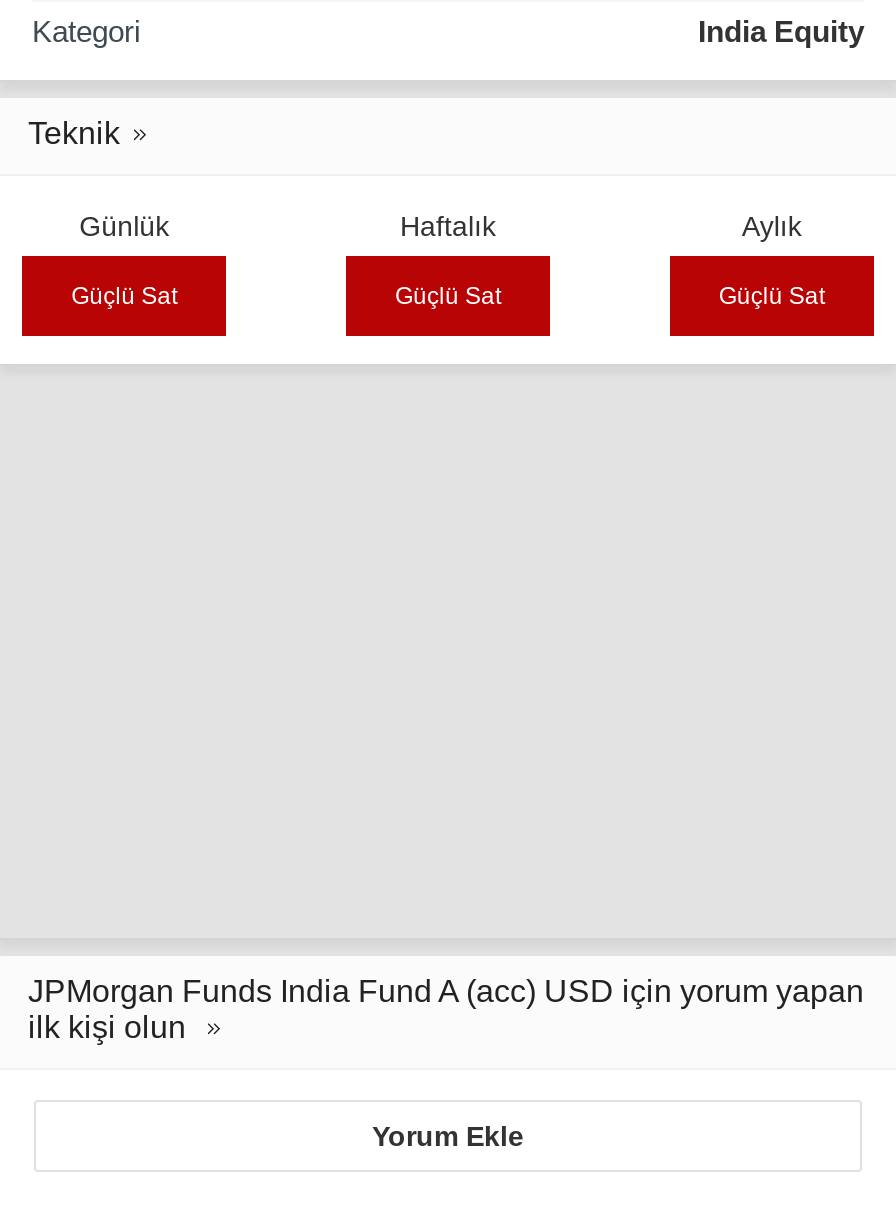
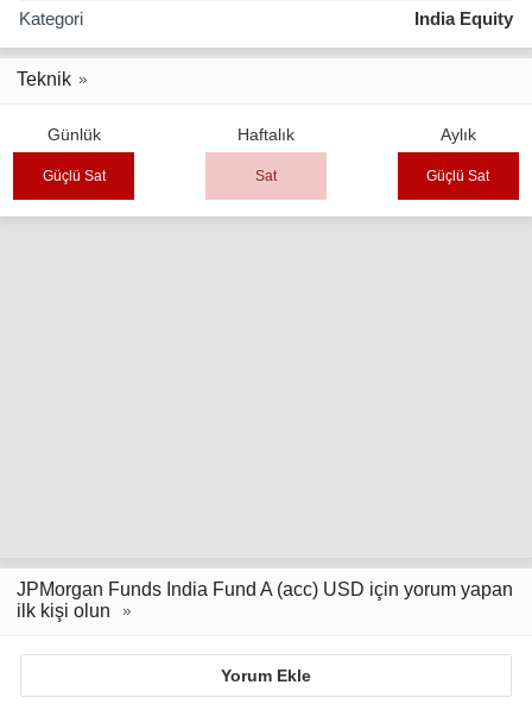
- Güçlü Sat
+ Sat
